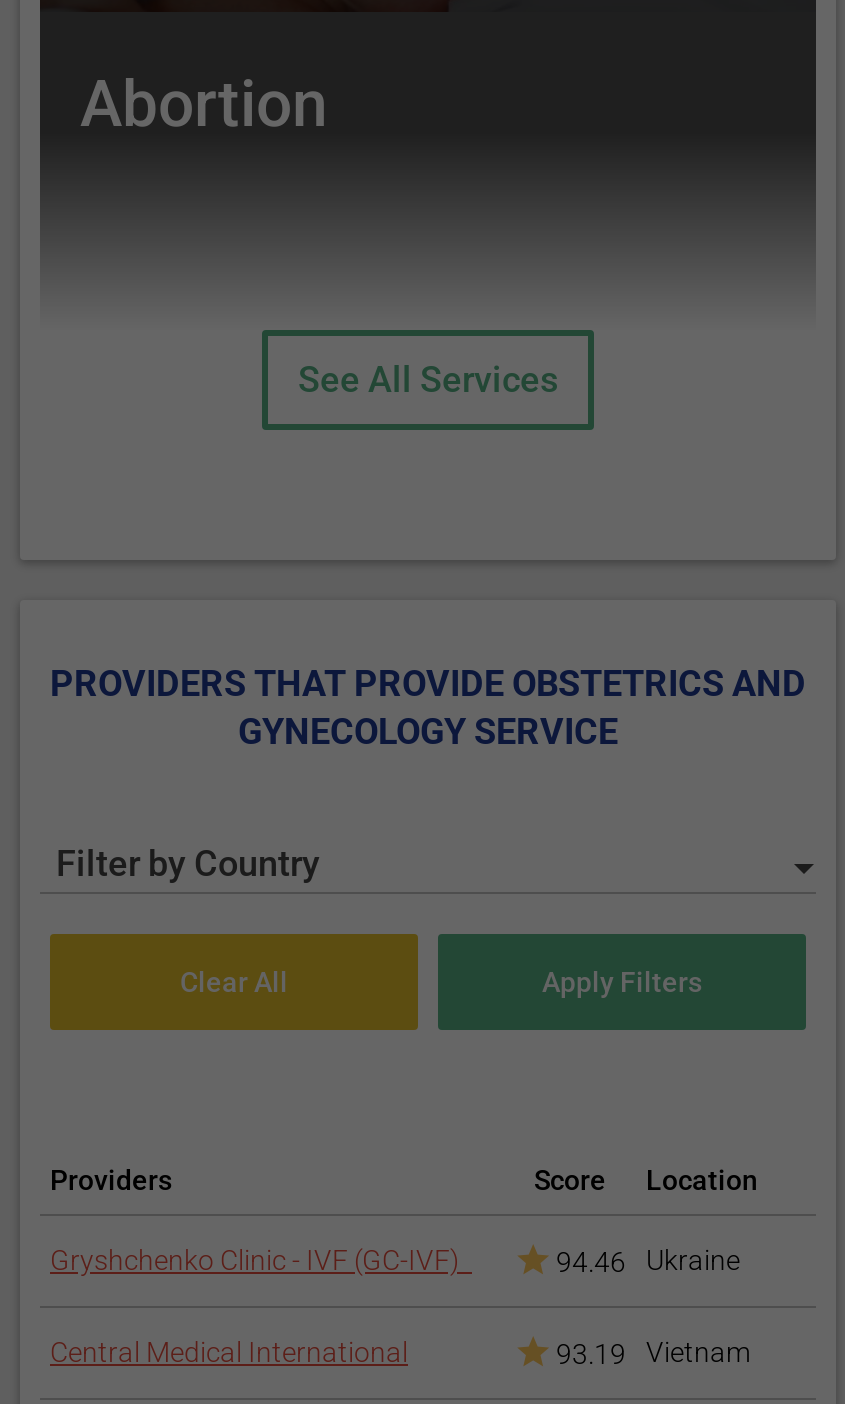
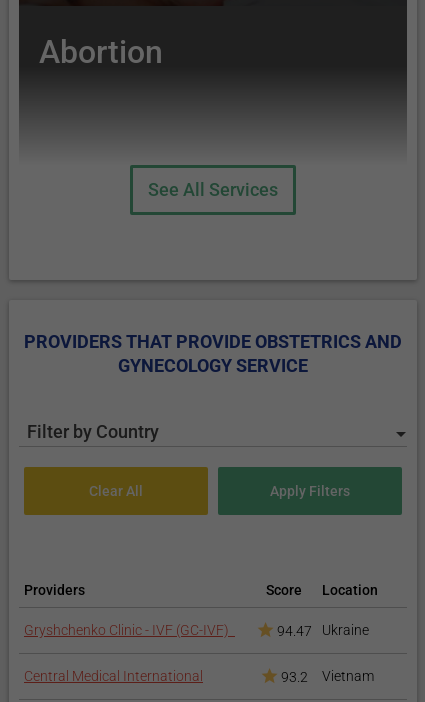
- 94.46 Ukraine
+ 94.47 Ukraine

- 93.19 Vietnam
+ 93.2 Vietnam
